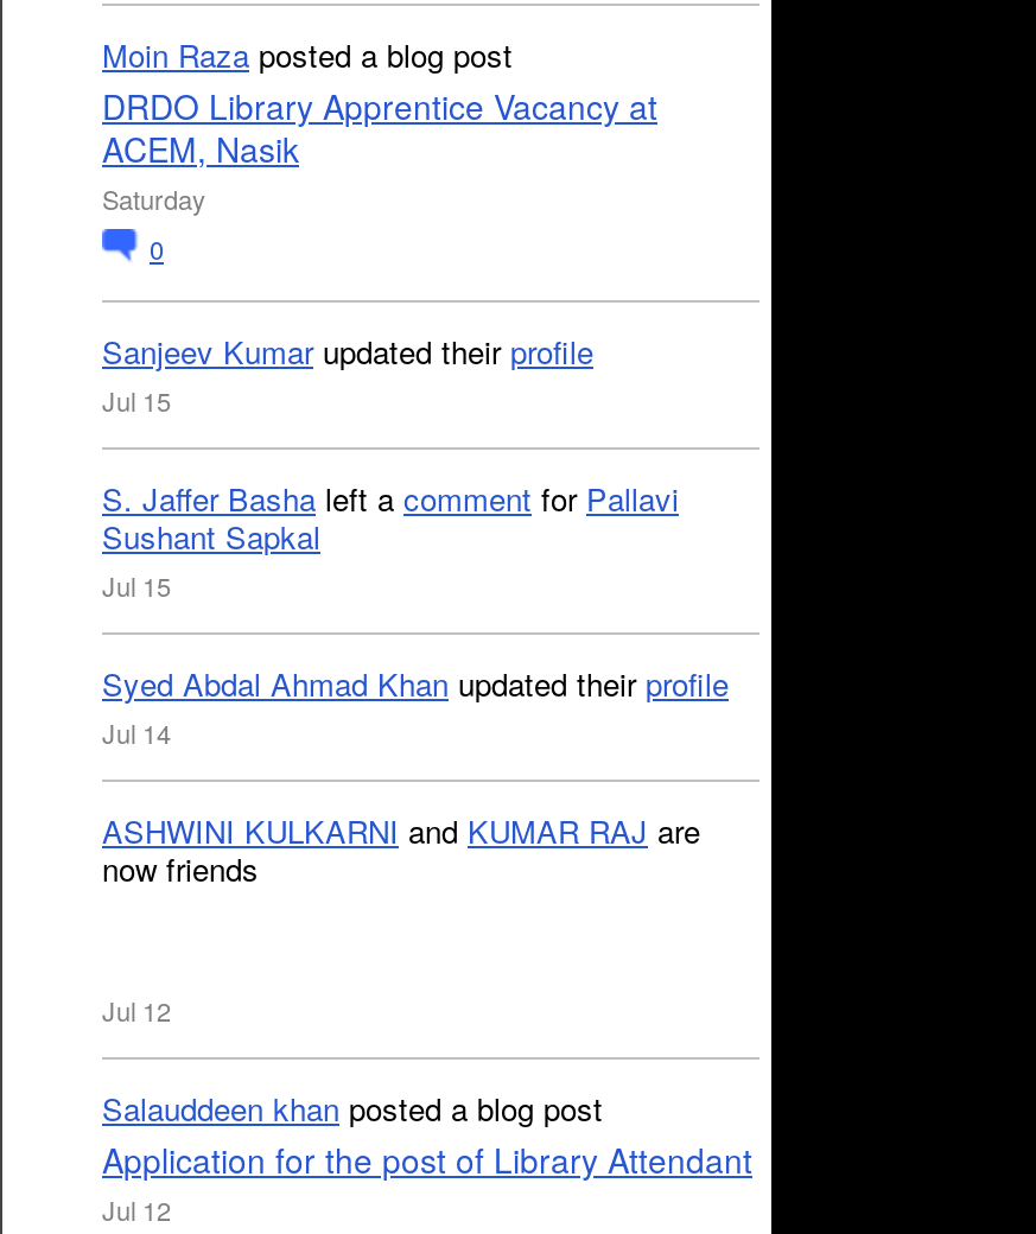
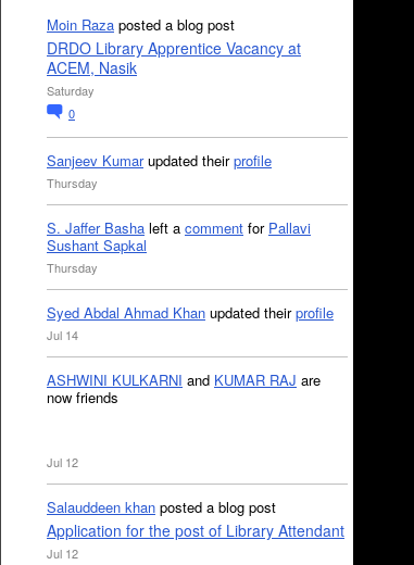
- Jul 15
+ Thursday

- Jul 15
+ Thursday
